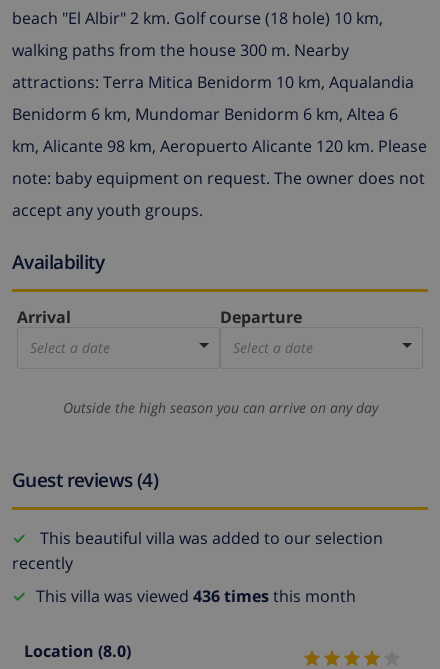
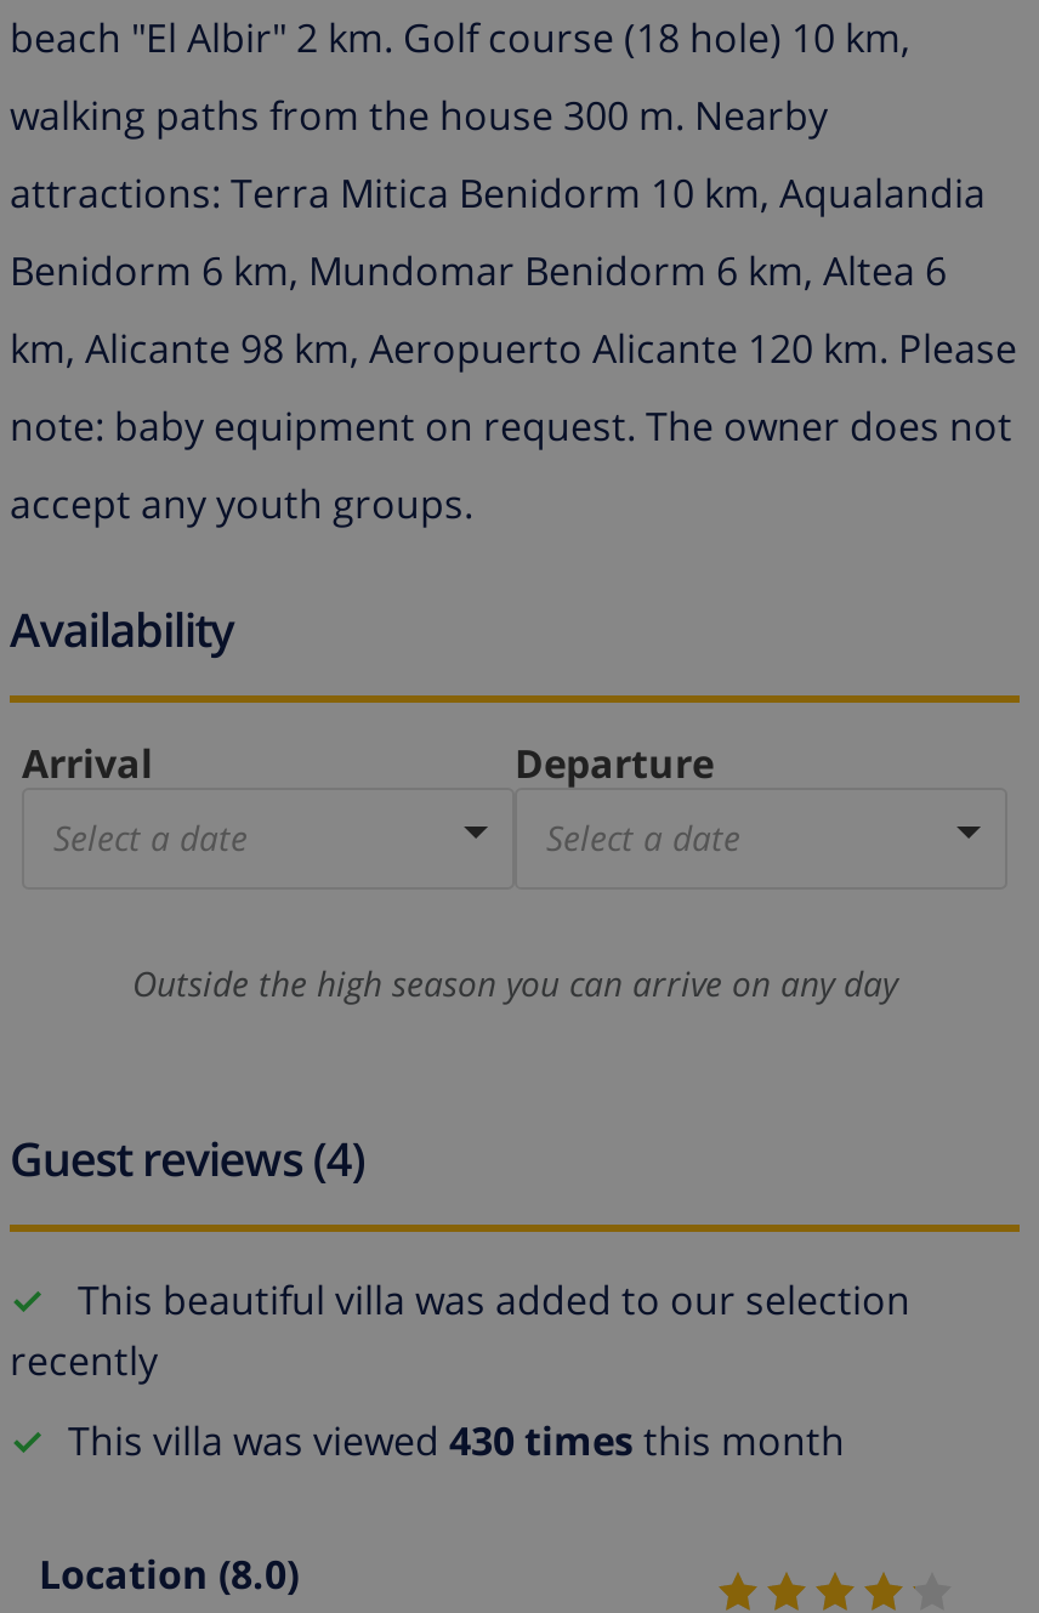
- This villa was viewed 436 times this month
+ This villa was viewed 430 times this month
